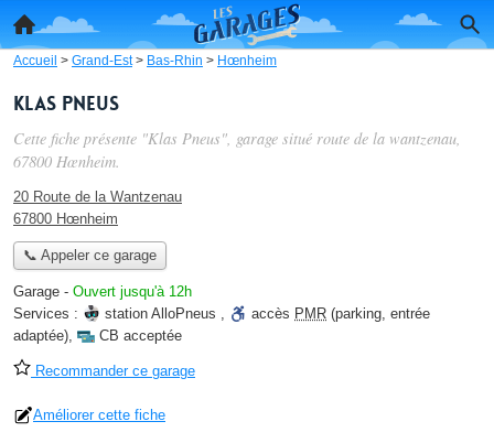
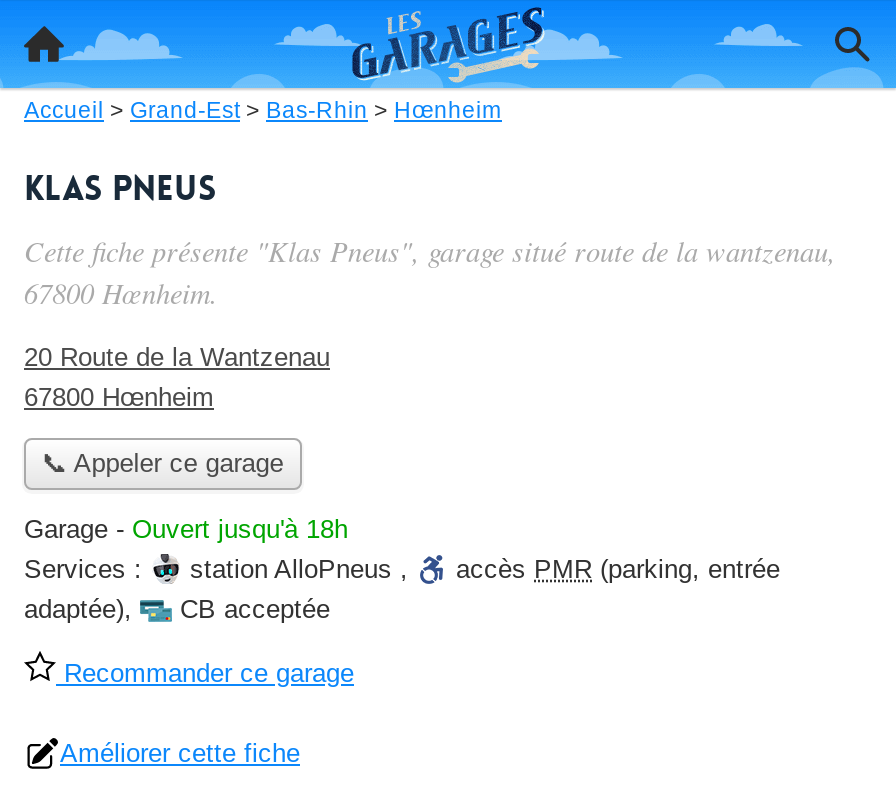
- Garage - Ouvert jusqu'à 12h
+ Garage - Ouvert jusqu'à 18h
